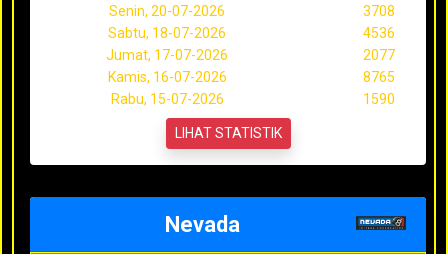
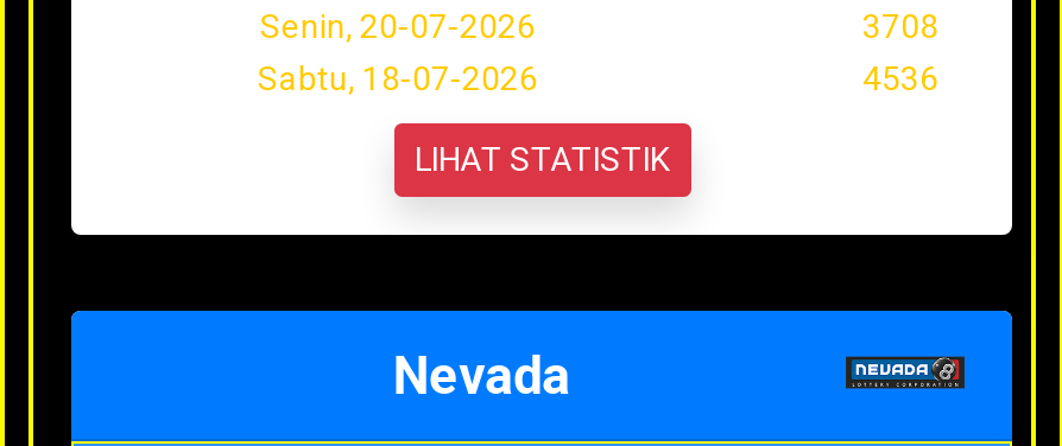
- Jumat, 17-07-2026
- 2077
- Kamis, 16-07-2026
- 8765
- Rabu, 15-07-2026
- 1590
